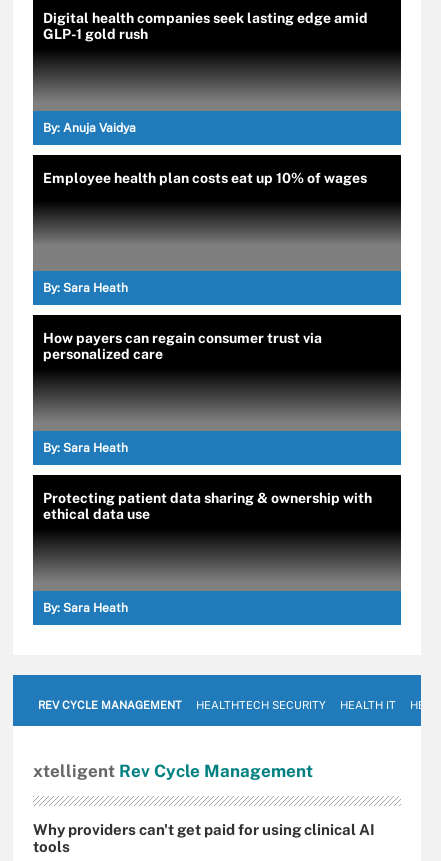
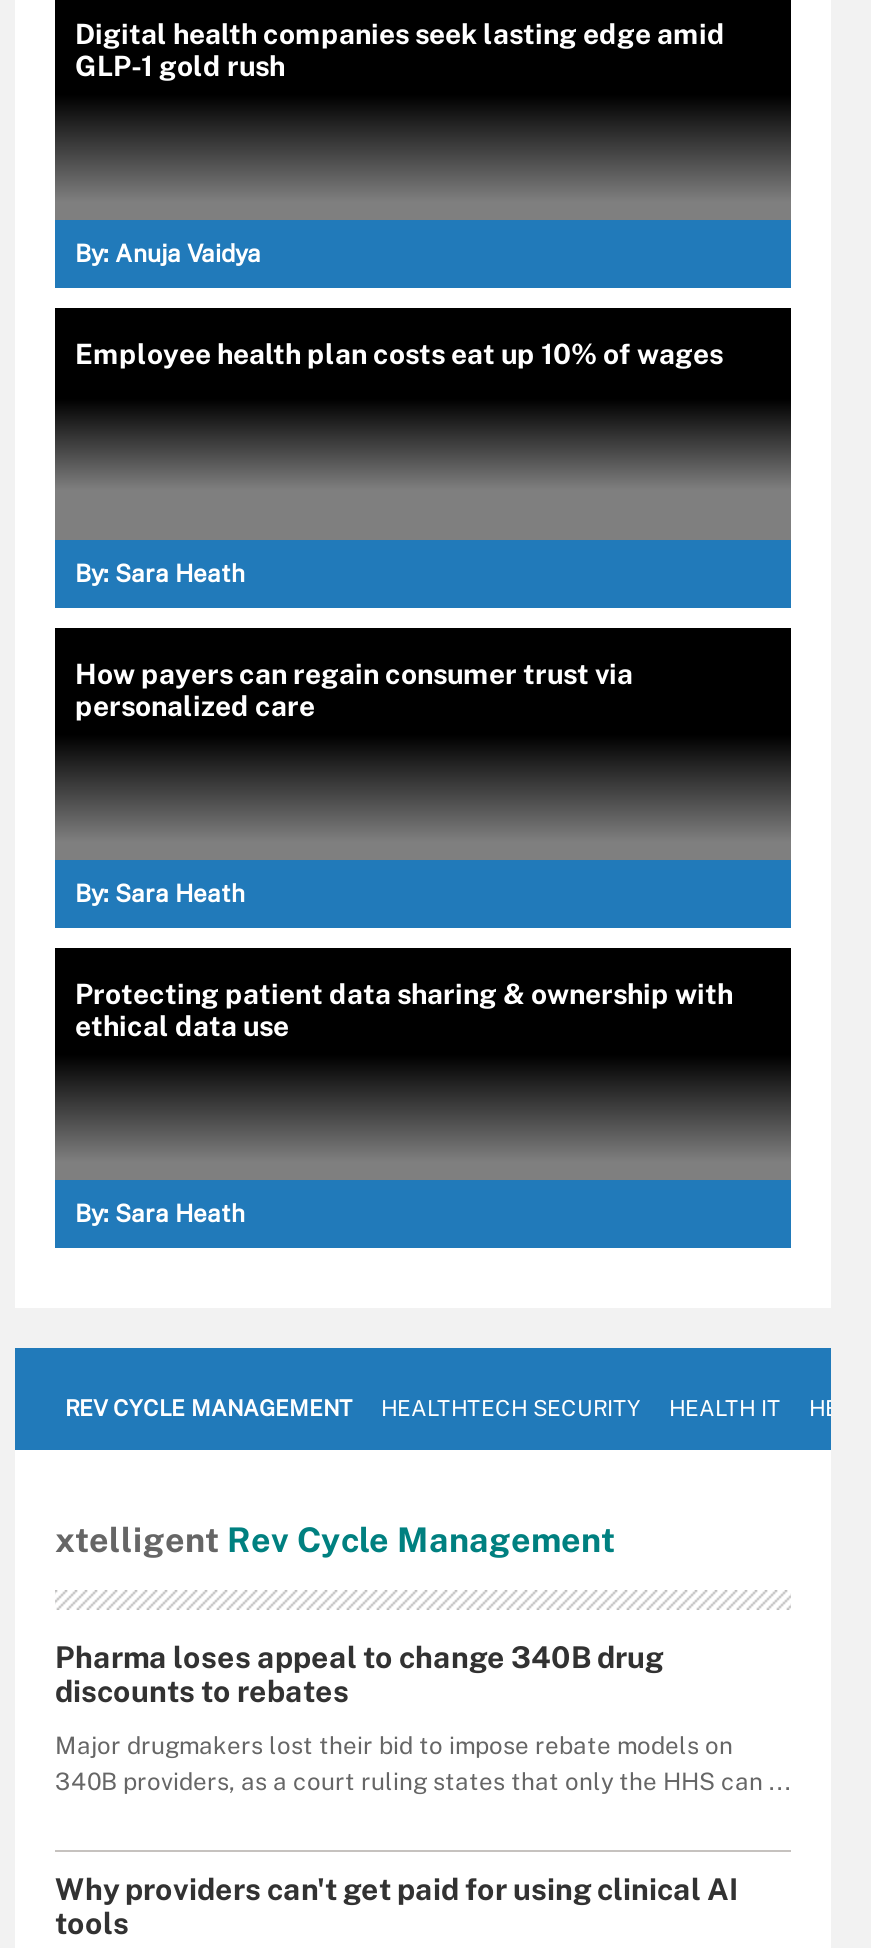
+ Pharma loses appeal to change 340B drug
+ discounts to rebates
+ Major drugmakers lost their bid to impose rebate models on
+ 340B providers, as a court ruling states that only the HHS can ...
